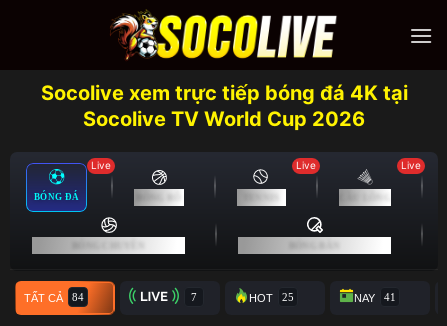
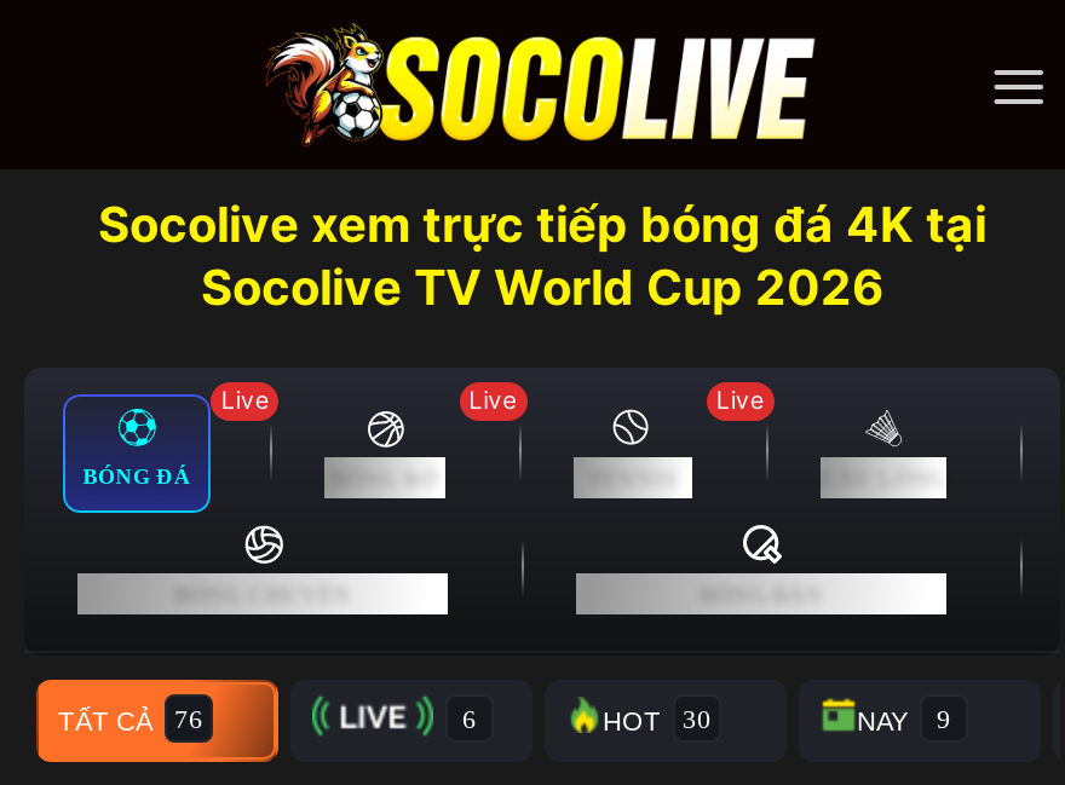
- Live

+ Live
